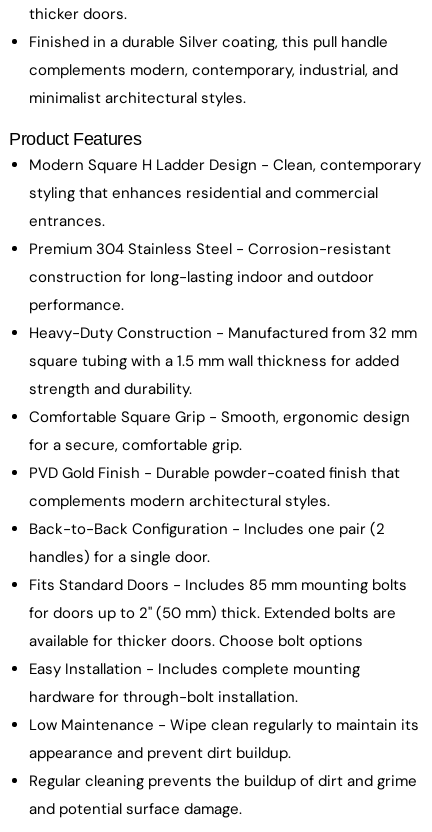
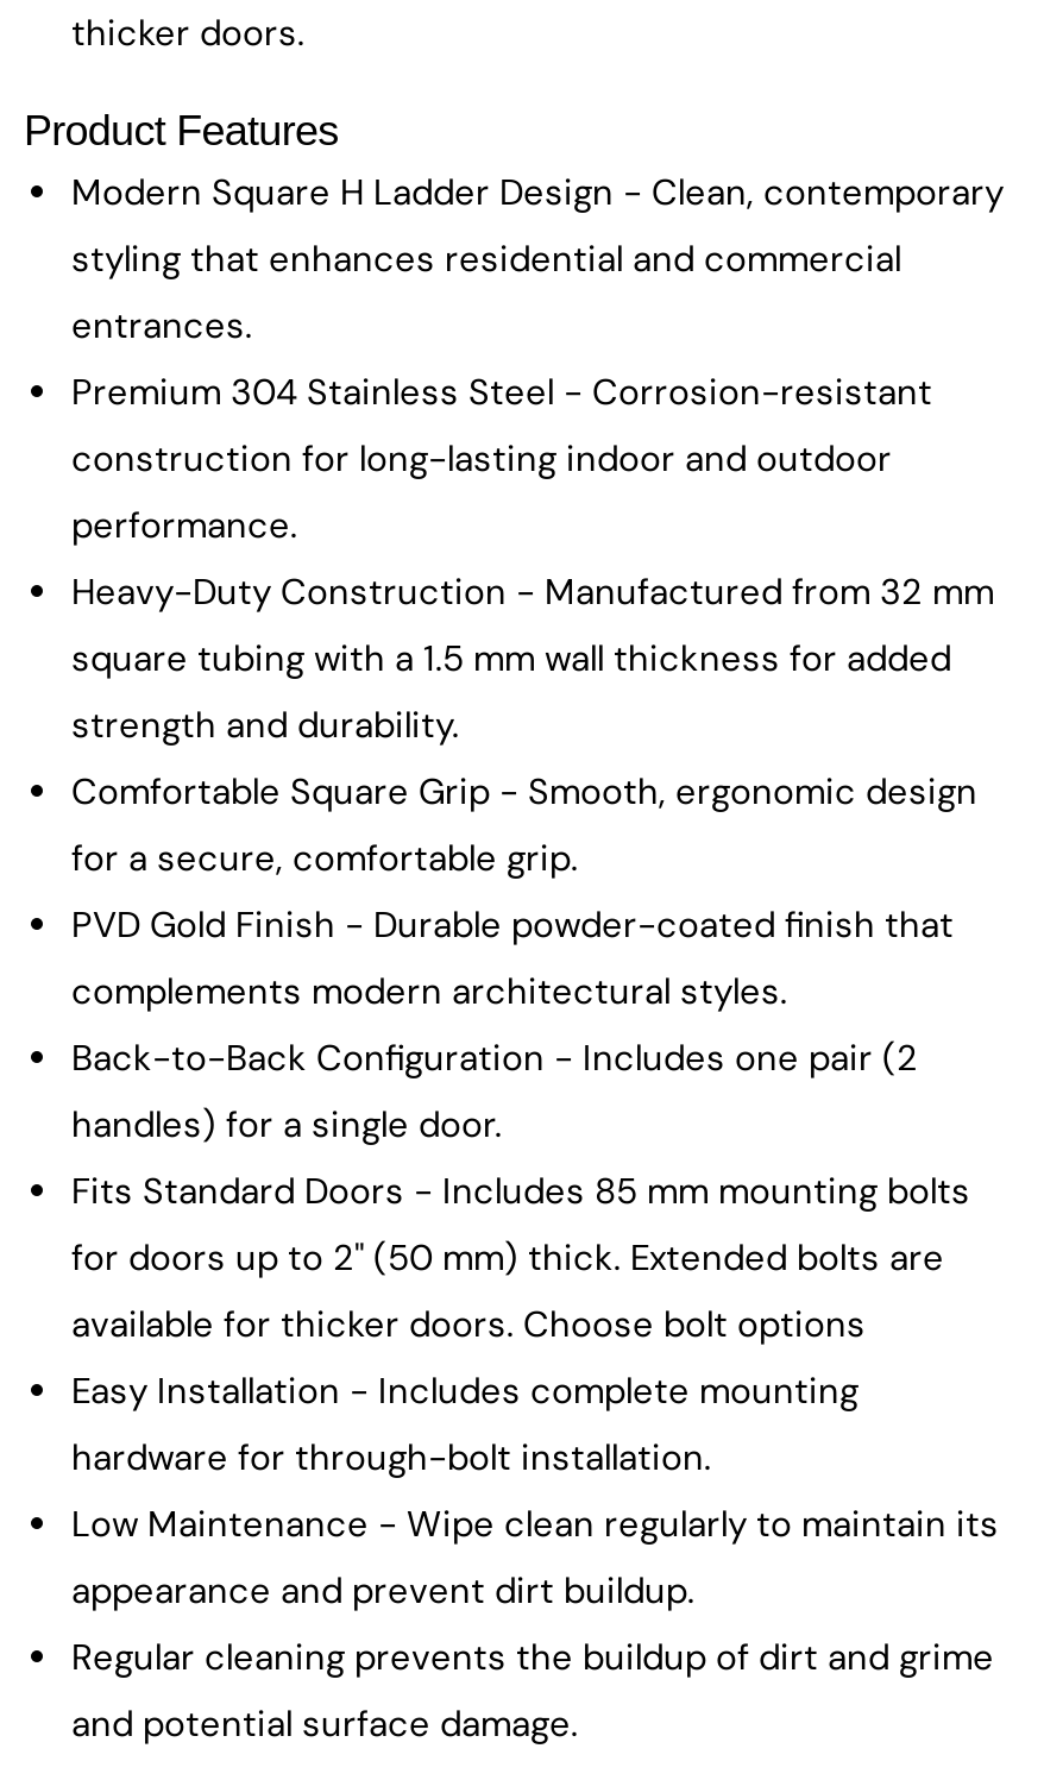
- Finished in a durable Silver coating, this pull handle
- complements modern, contemporary, industrial, and
- minimalist architectural styles.
